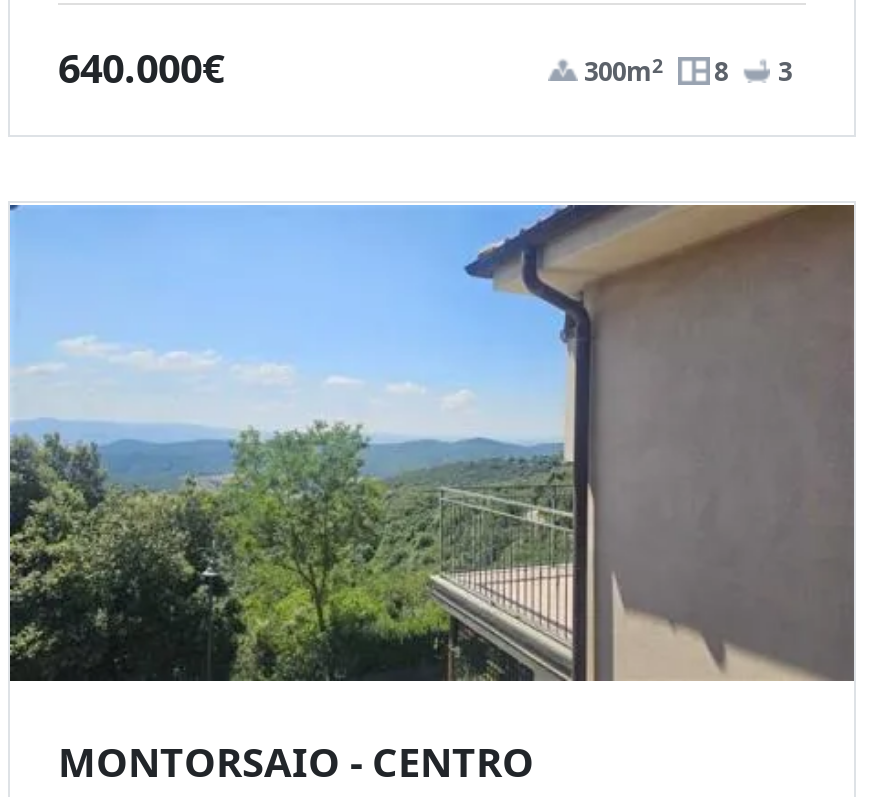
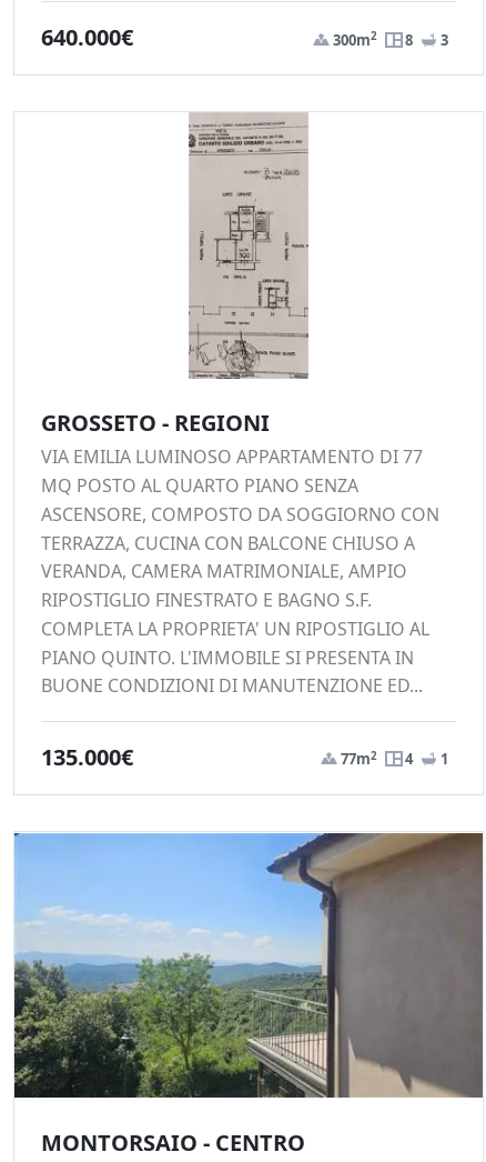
+ [image]
+ GROSSETO - REGIONI
+ VIA EMILIA LUMINOSO APPARTAMENTO DI 77
+ MQ POSTO AL QUARTO PIANO SENZA
+ ASCENSORE, COMPOSTO DA SOGGIORNO CON
+ TERRAZZA, CUCINA CON BALCONE CHIUSO A
+ VERANDA, CAMERA MATRIMONIALE, AMPIO
+ RIPOSTIGLIO FINESTRATO E BAGNO S.F.
+ COMPLETA LA PROPRIETA' UN RIPOSTIGLIO AL
+ PIANO QUINTO. L'IMMOBILE SI PRESENTA IN
+ BUONE CONDIZIONI DI MANUTENZIONE ED...
+ 135.000€
+ 77m2
+ 4
+ 1
